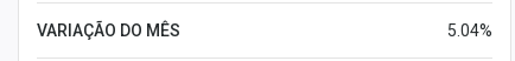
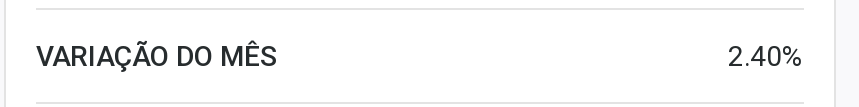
- 5.04%
+ 2.40%
